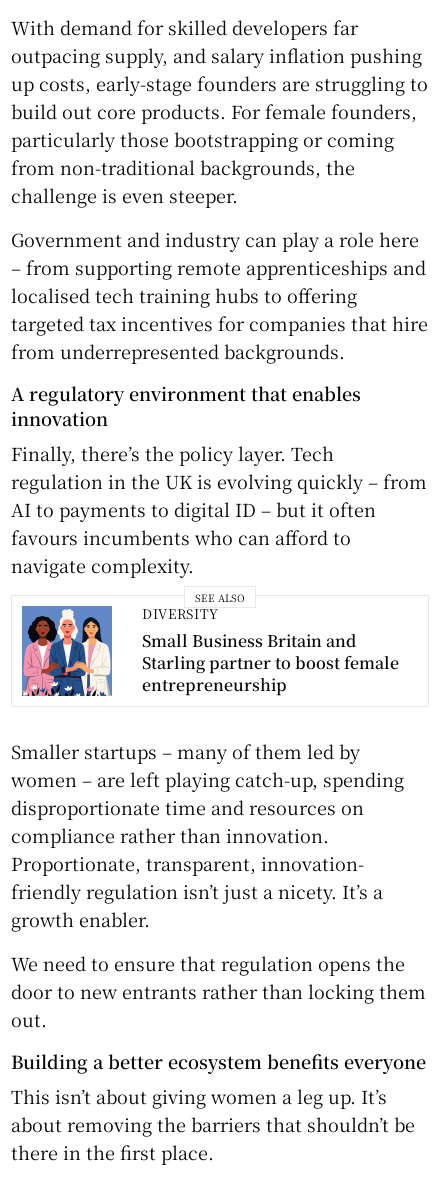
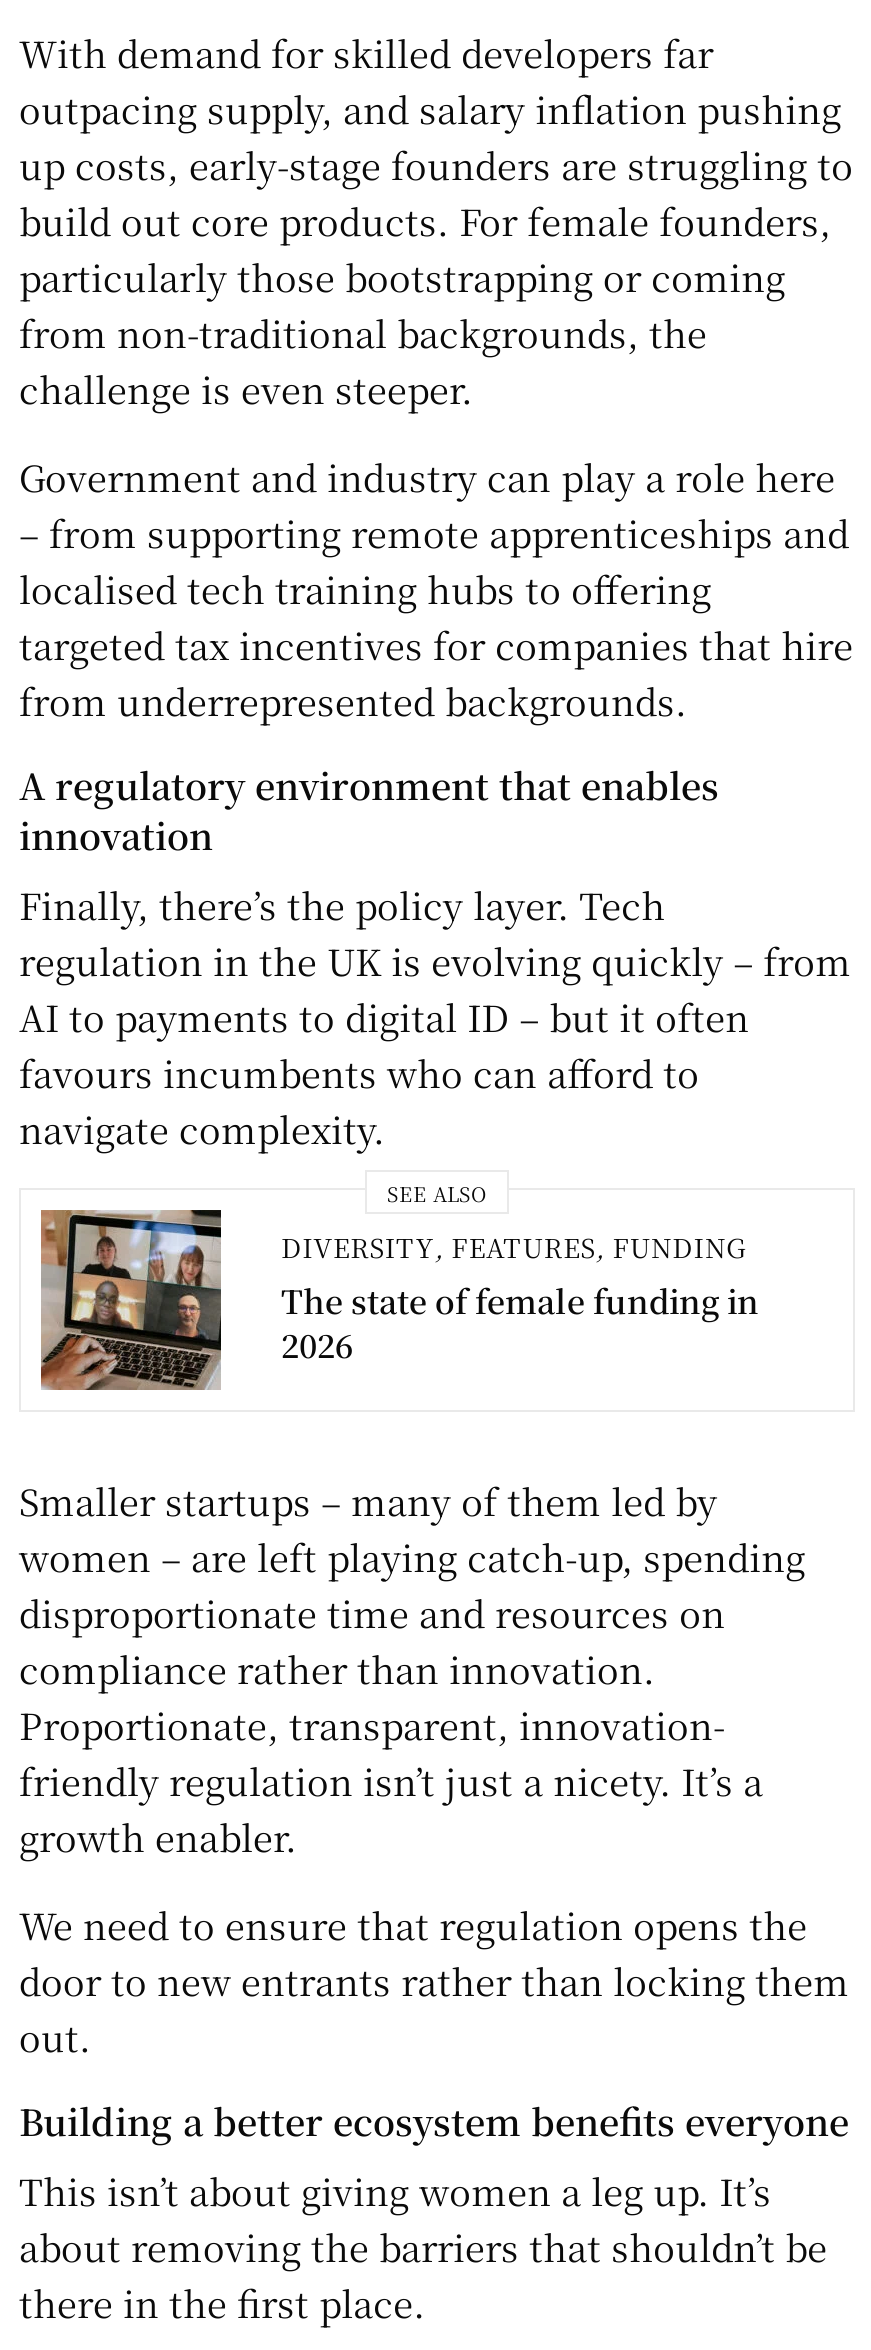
- [image]
- DIVERSITY
- Small Business Britain and
- Starling partner to boost female
- entrepreneurship
+ [image]
+ DIVERSITY, FEATURES, FUNDING
+ The state of female funding in
+ 2026
